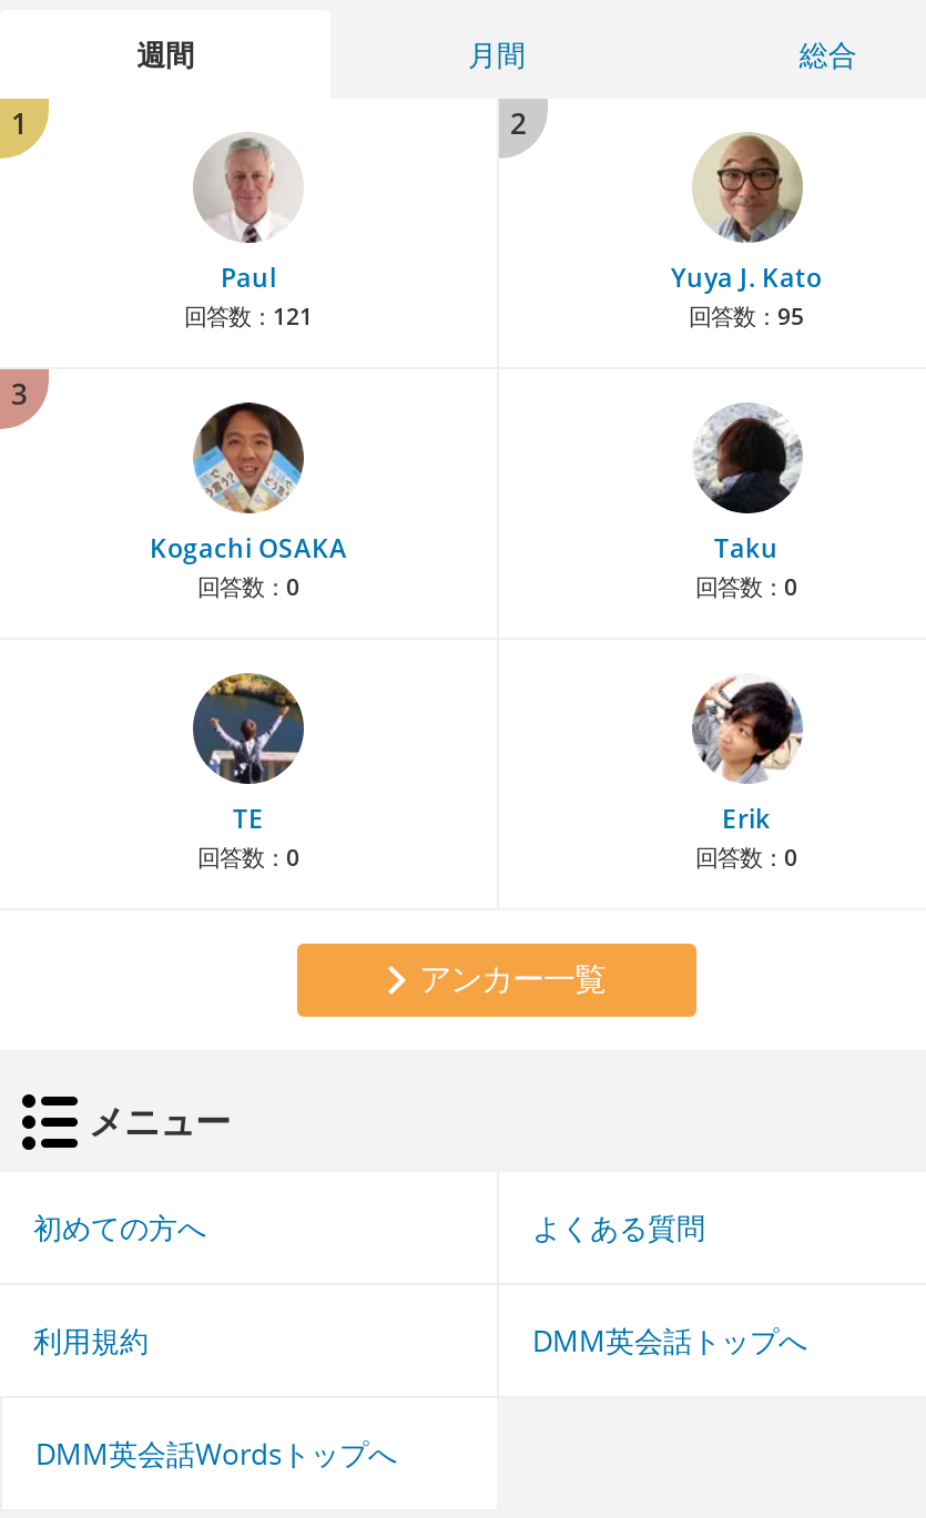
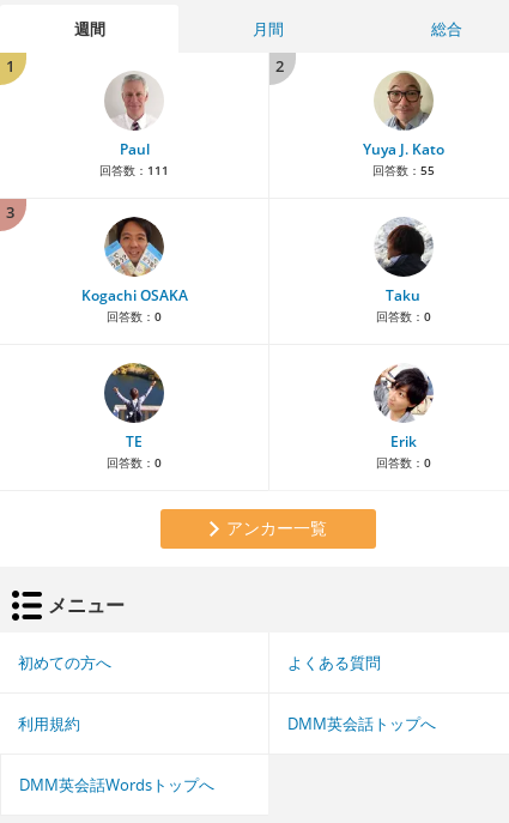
- 回答数：121
+ 回答数：111

- 回答数：95
+ 回答数：55
